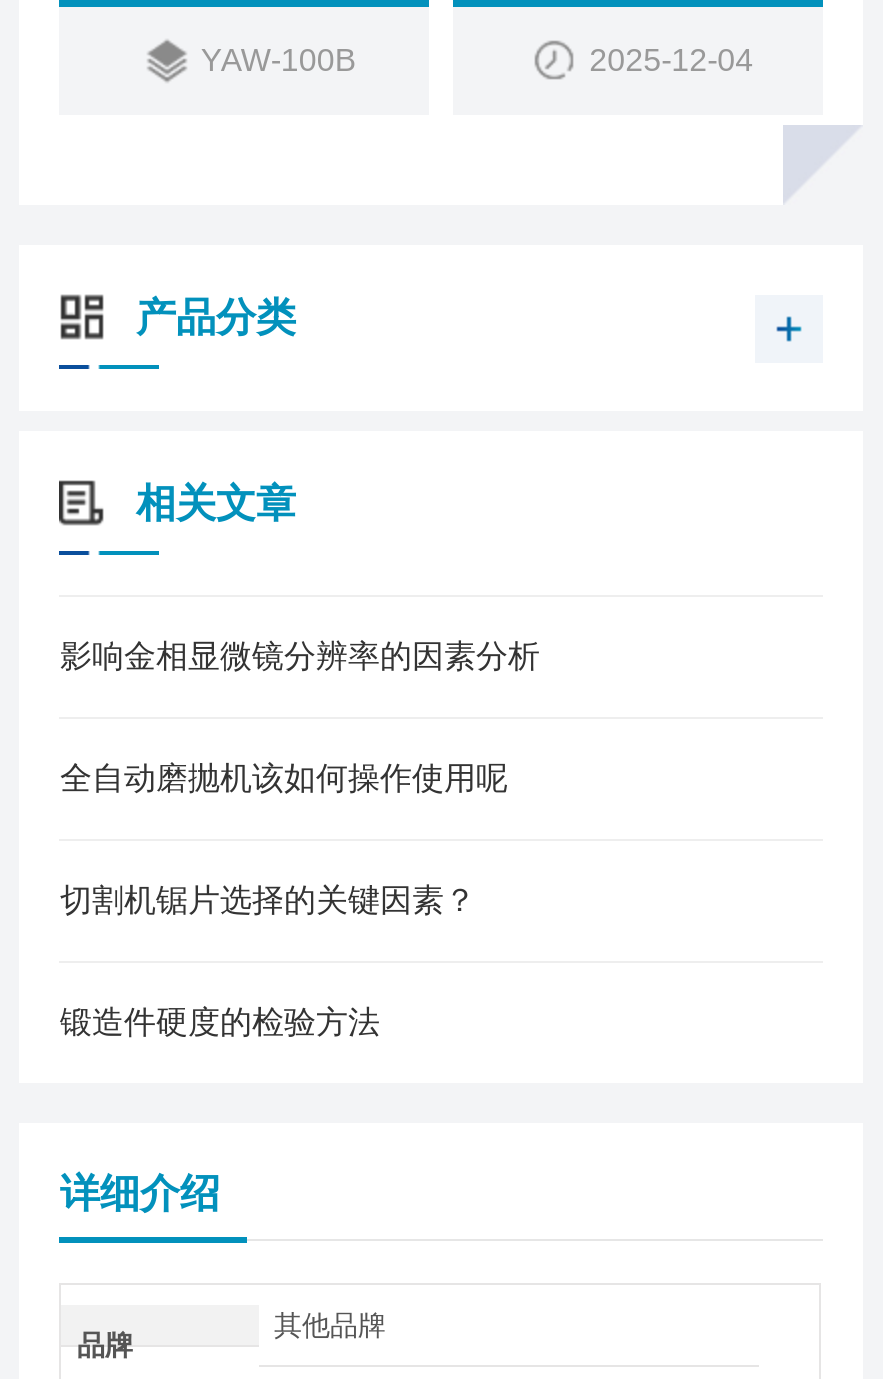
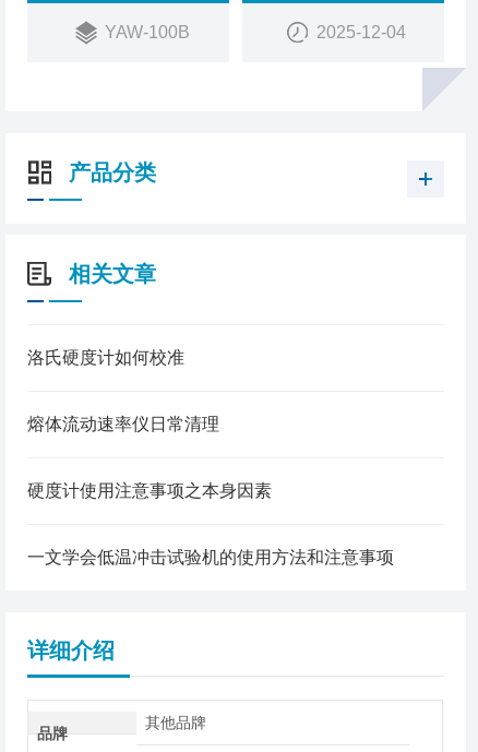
- 影响金相显微镜分辨率的因素分析
+ 洛氏硬度计如何校准

- 全自动磨抛机该如何操作使用呢
+ 熔体流动速率仪日常清理

- 切割机锯片选择的关键因素？
+ 硬度计使用注意事项之本身因素

- 锻造件硬度的检验方法
+ 一文学会低温冲击试验机的使用方法和注意事项
